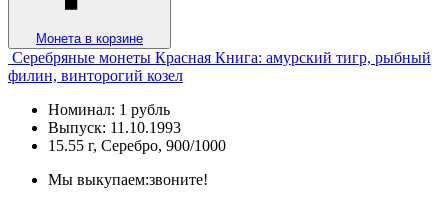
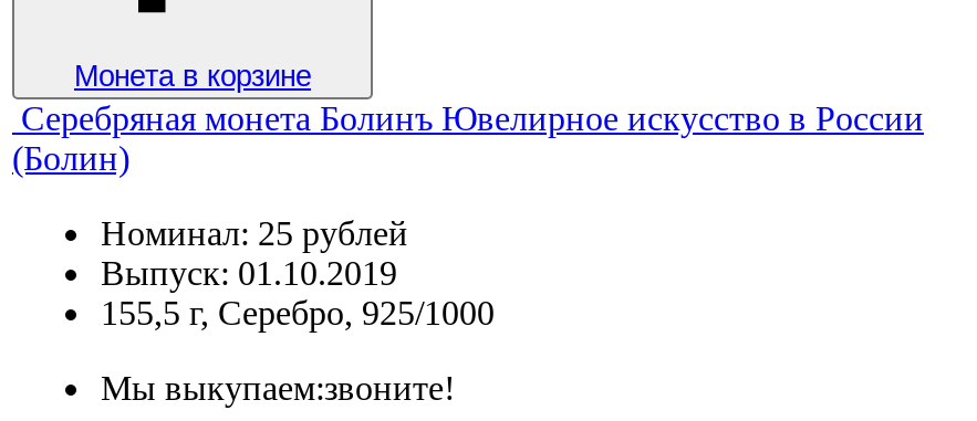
- Серебряные монеты Красная Книга: амурский тигр, рыбный
- филин, винторогий козел
+ Серебряная монета Болинъ Ювелирное искусство в России
+ (Болин)

- Номинал: 1 рубль
- Выпуск: 11.10.1993
- 15.55 г, Серебро, 900/1000
+ Номинал: 25 рублей
+ Выпуск: 01.10.2019
+ 155,5 г, Серебро, 925/1000
